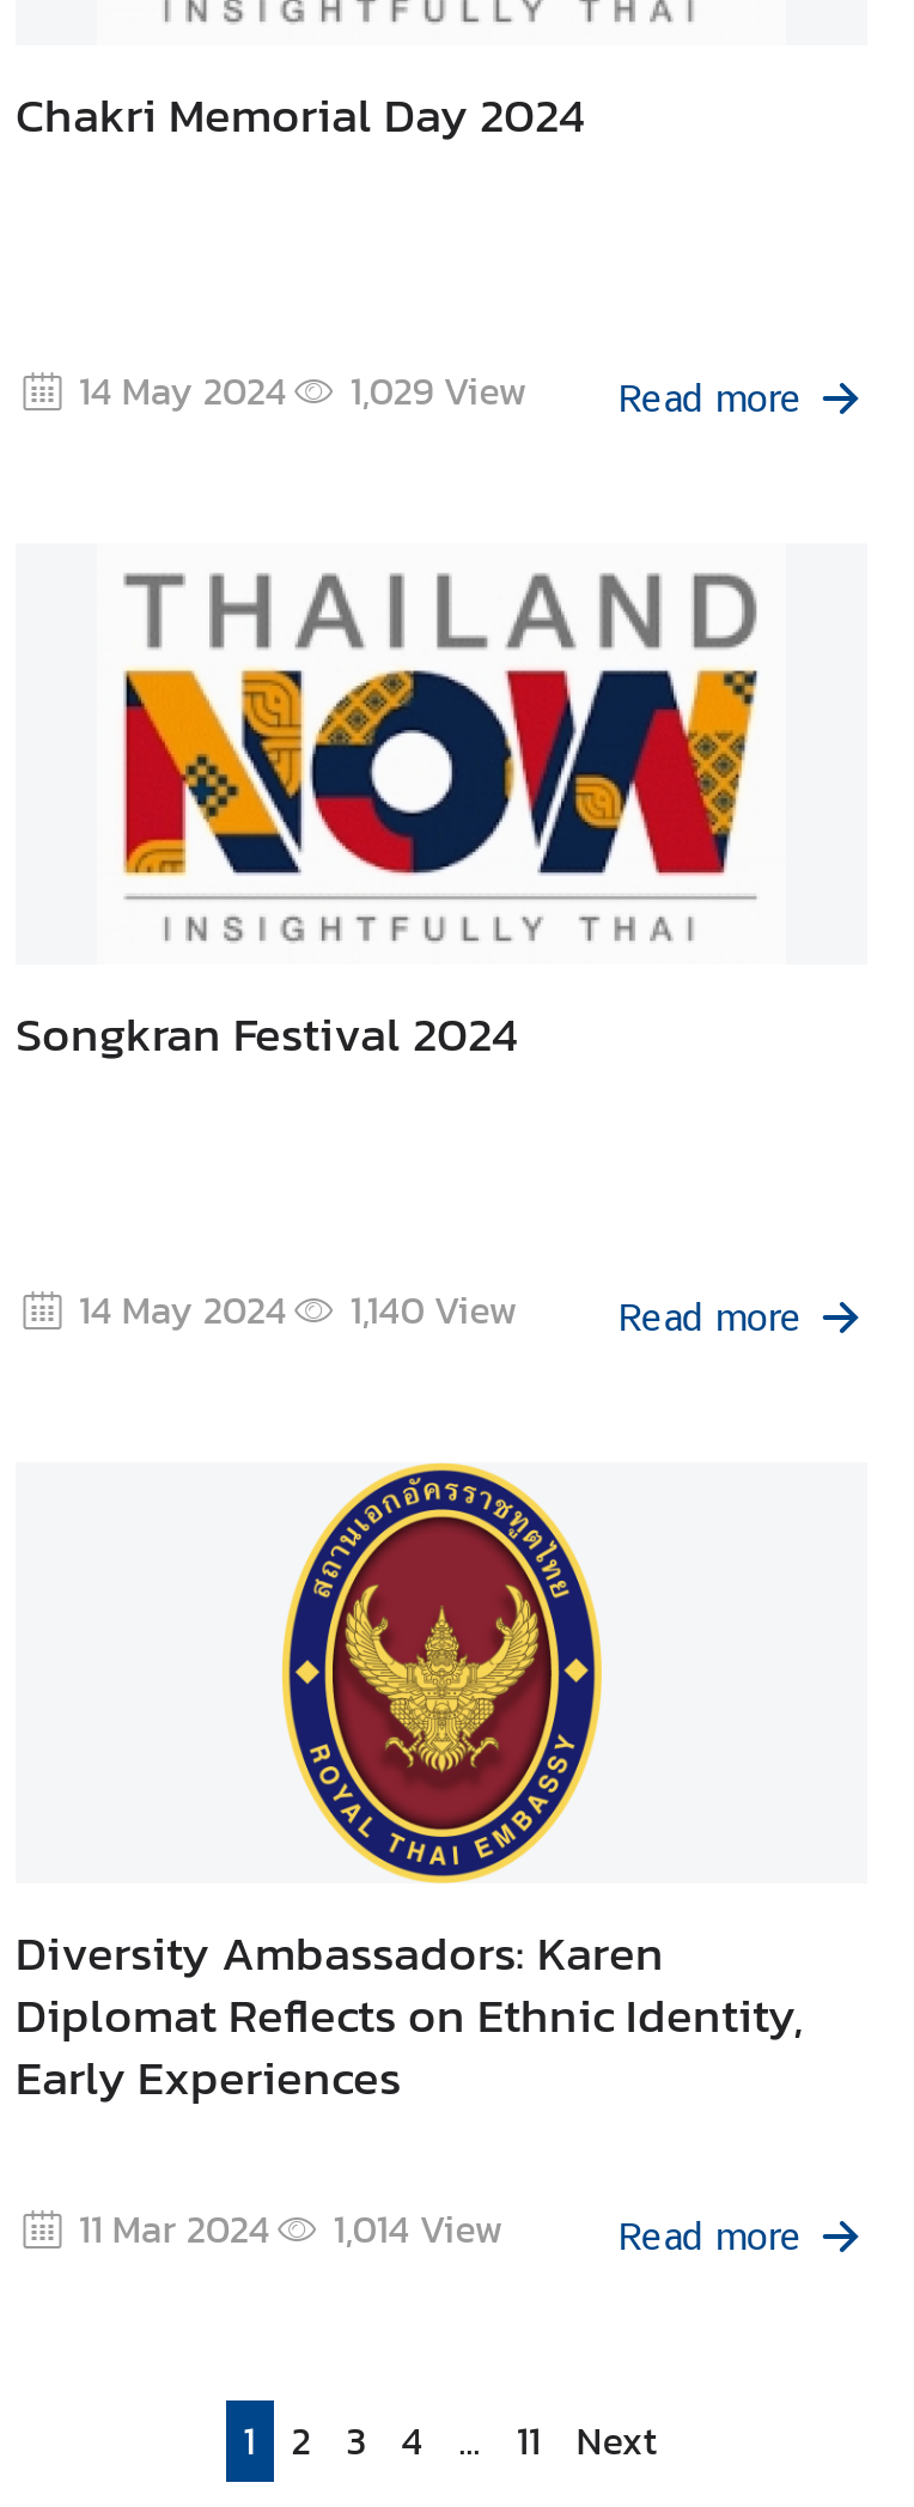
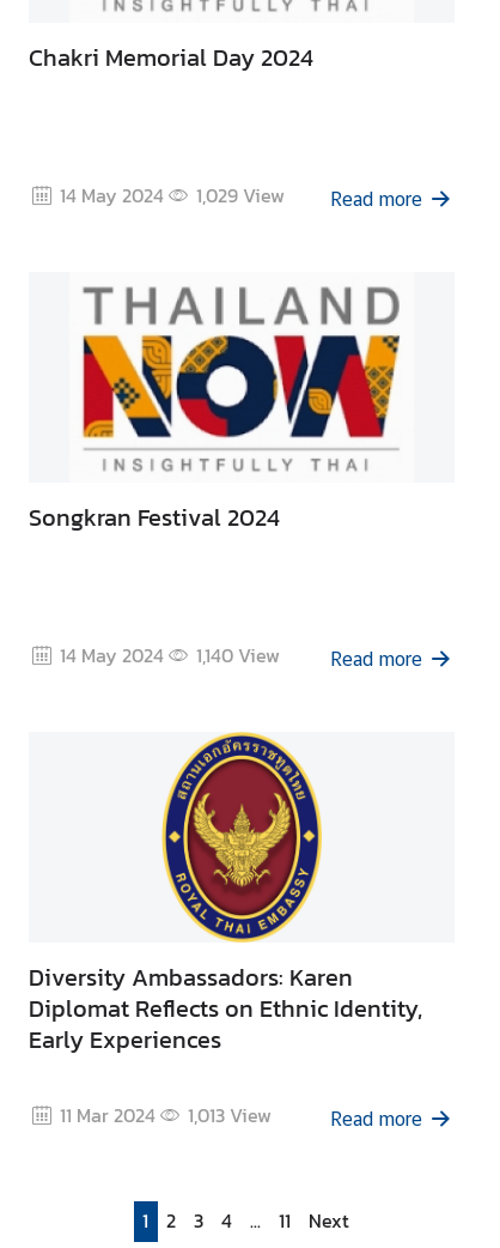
- 11 Mar 2024 1,014 View
+ 11 Mar 2024 1,013 View
